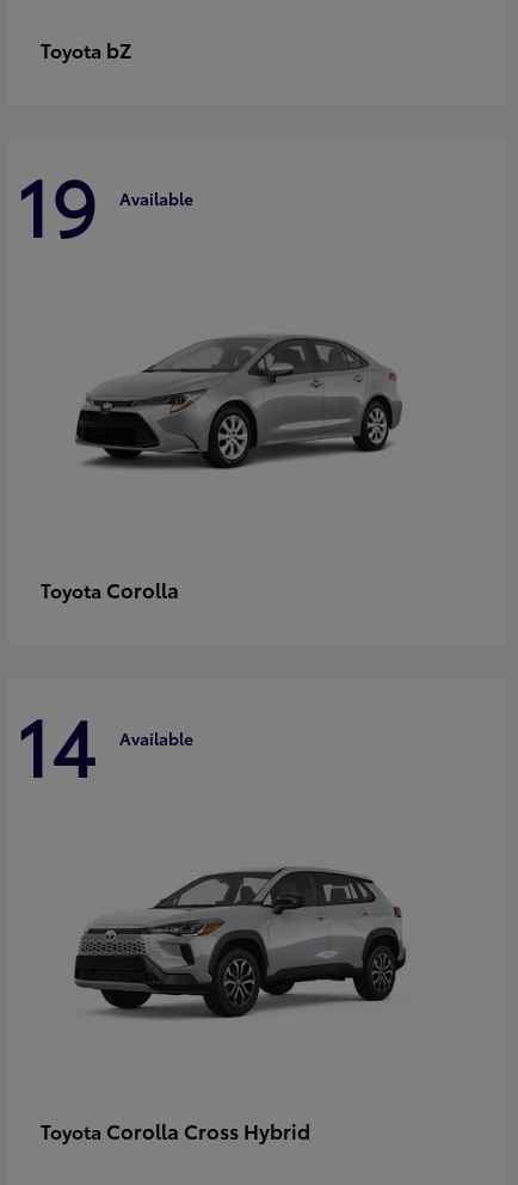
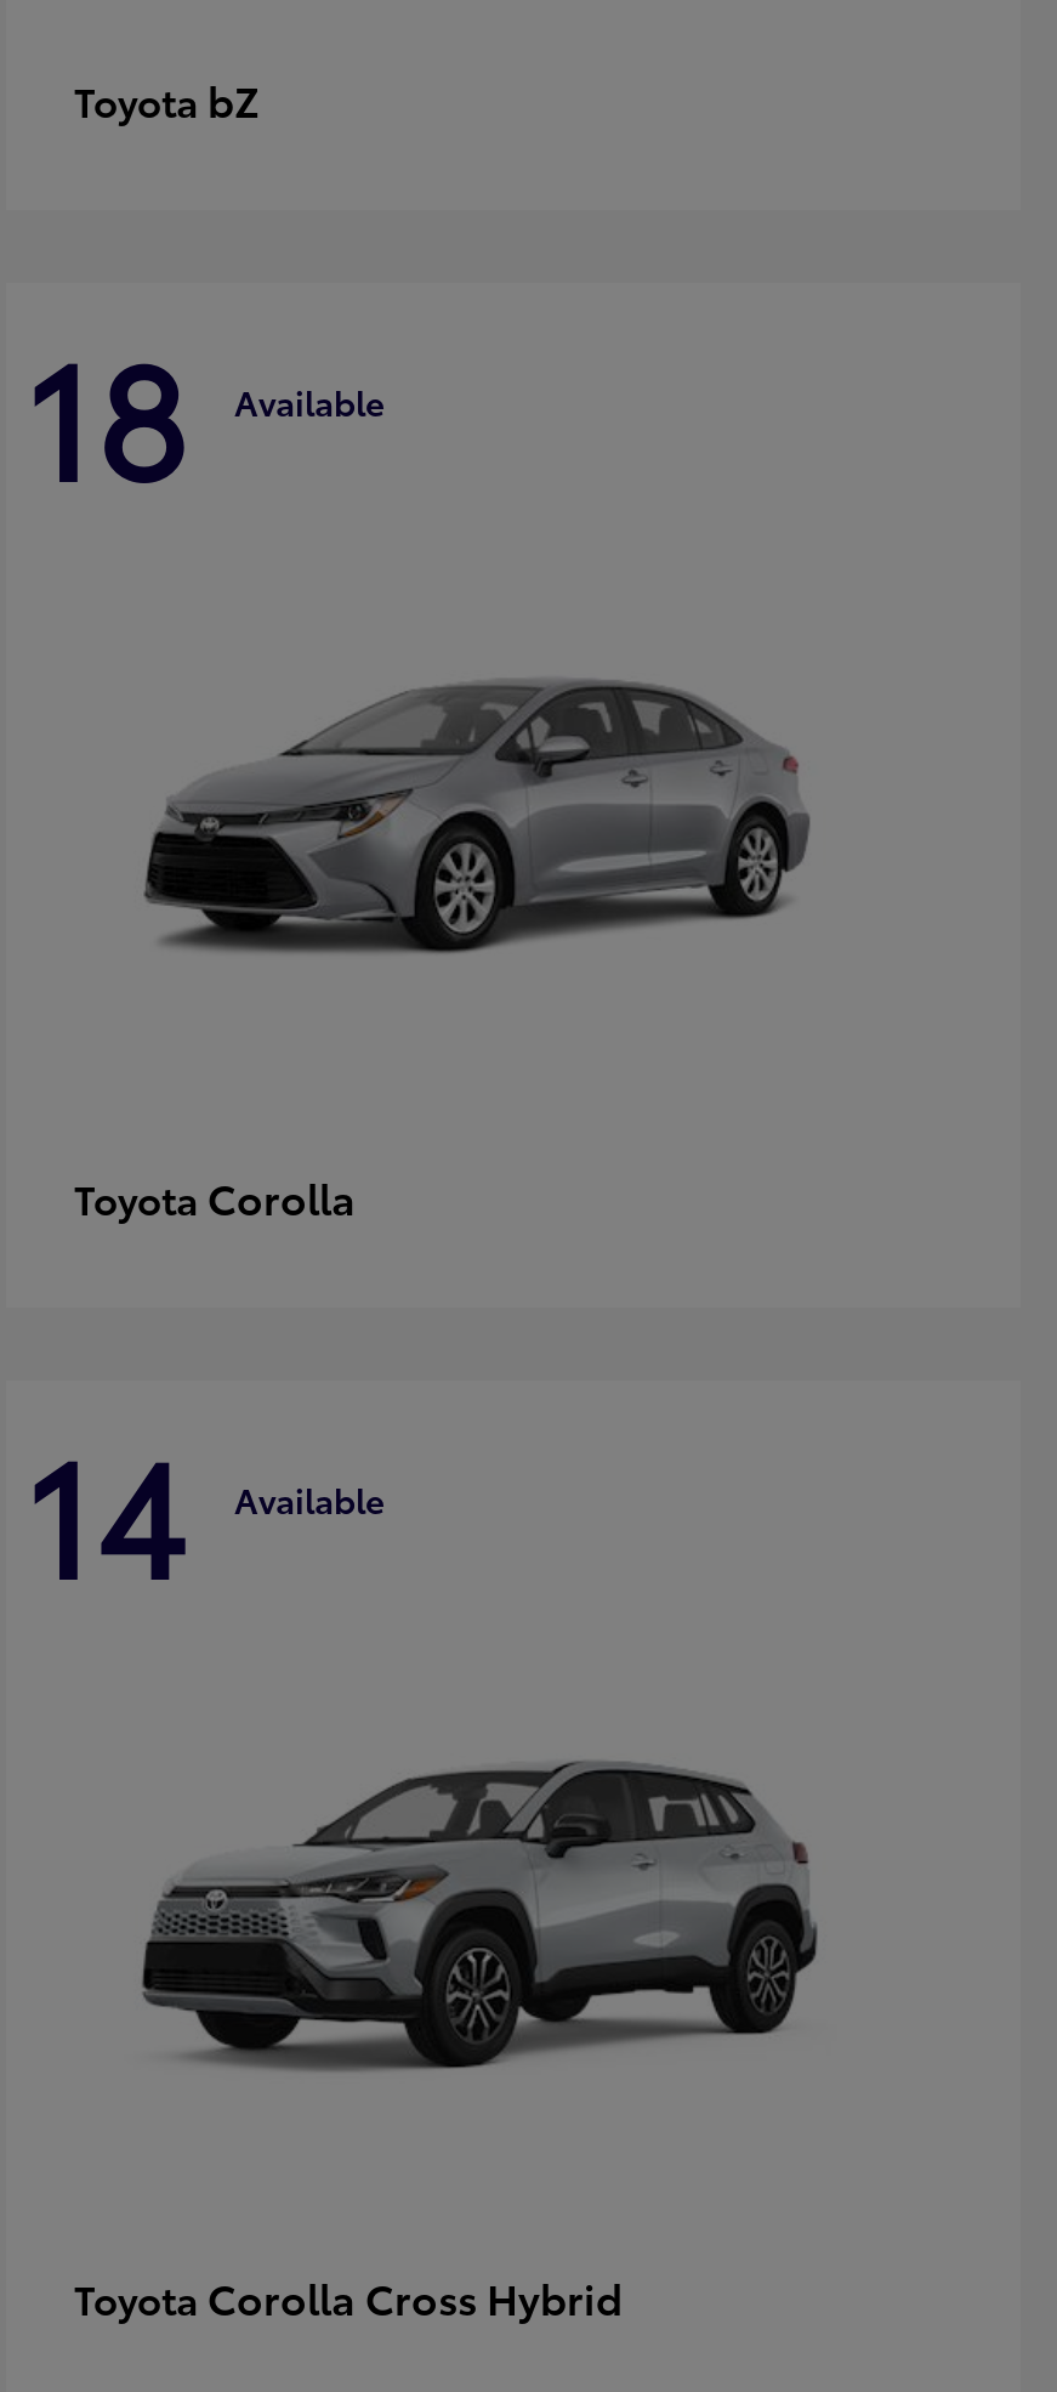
- 19 Available
+ 18 Available
